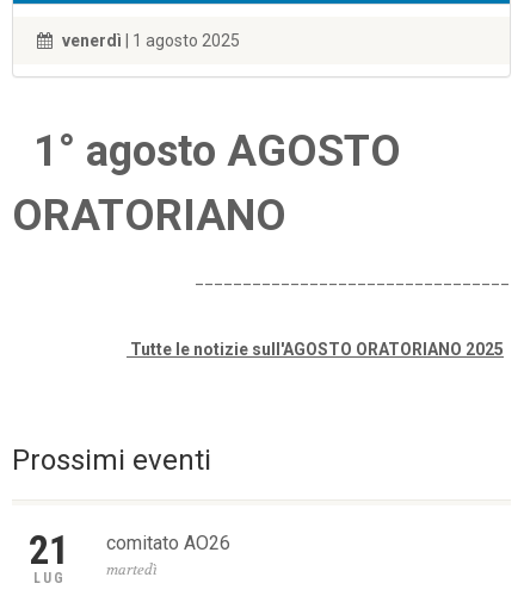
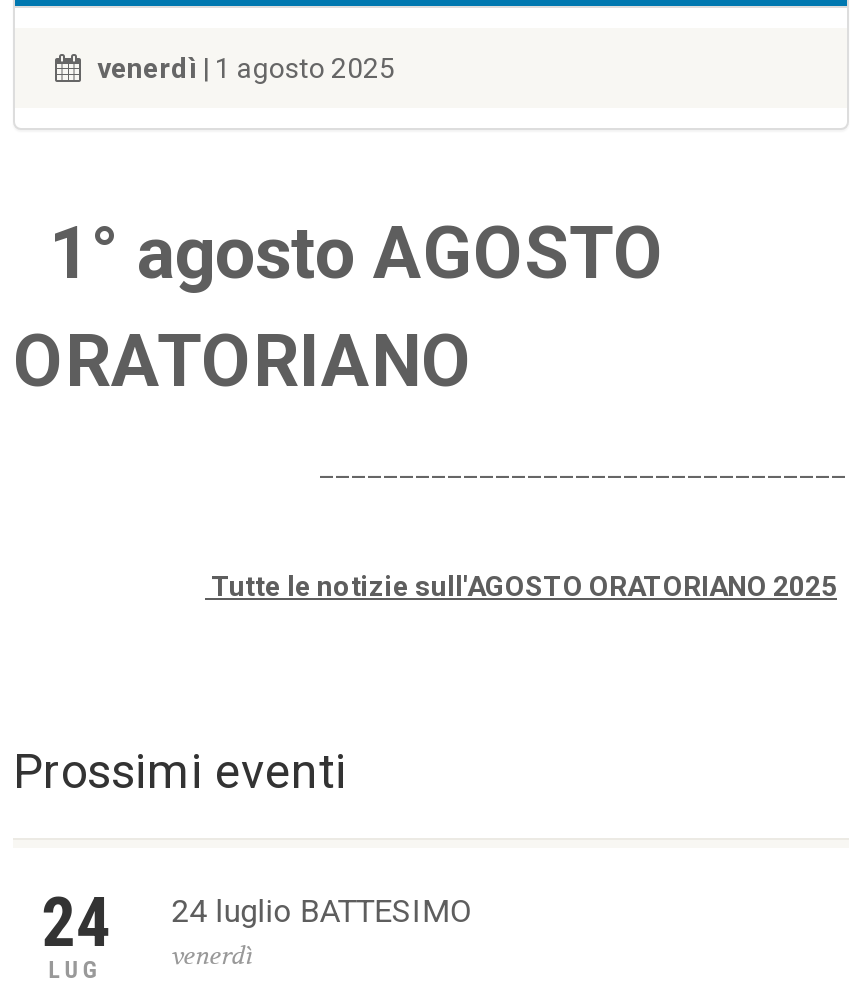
- 21
+ 24

- comitato AO26
- martedì
+ 24 luglio BATTESIMO
+ venerdì
